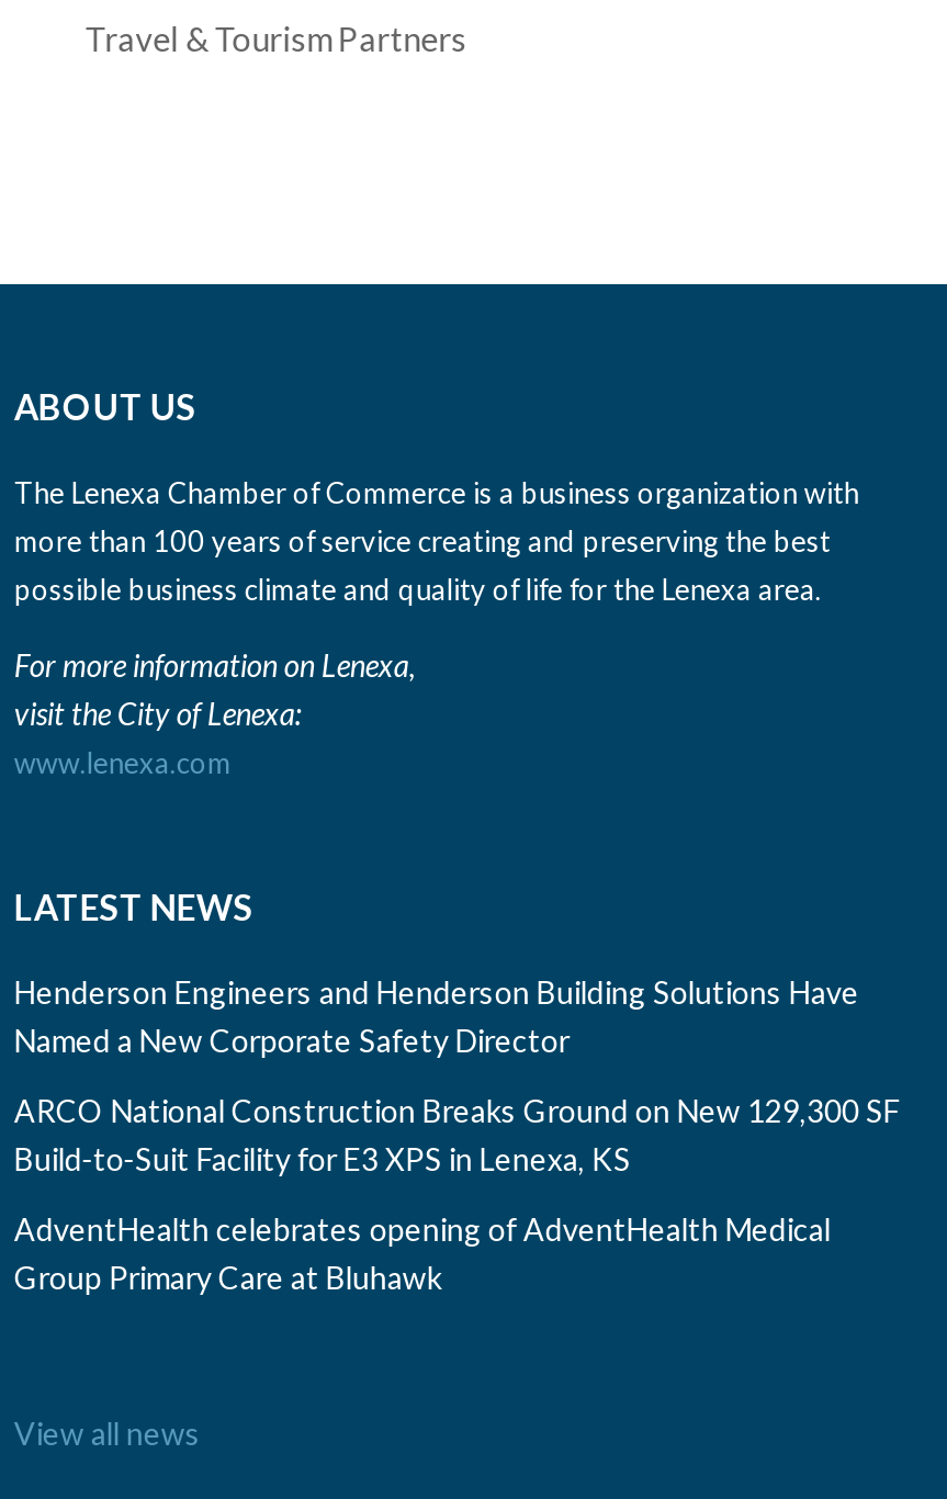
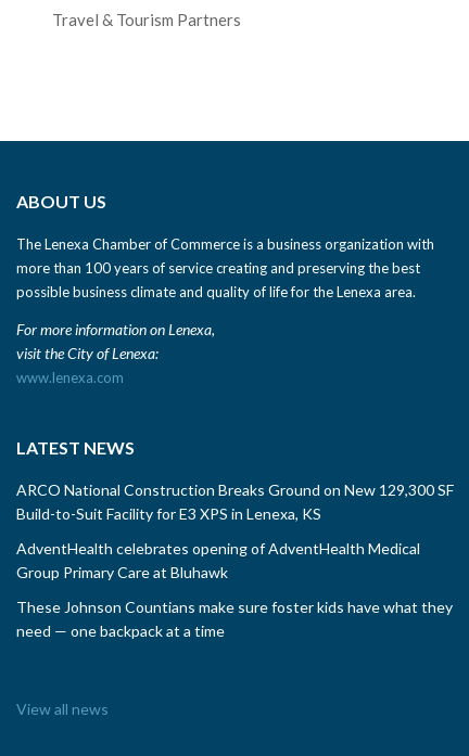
- Henderson Engineers and Henderson Building Solutions Have
- Named a New Corporate Safety Director

moved up: ARCO National Construction Breaks Ground on New 129,300 SF | Build-to-Suit Facility for E3 XPS in Lenexa, KS | AdventHealth celebrates opening of AdventHealth Medical | Group Primary Care at Bluhawk

+ These Johnson Countians make sure foster kids have what they
+ need — one backpack at a time
